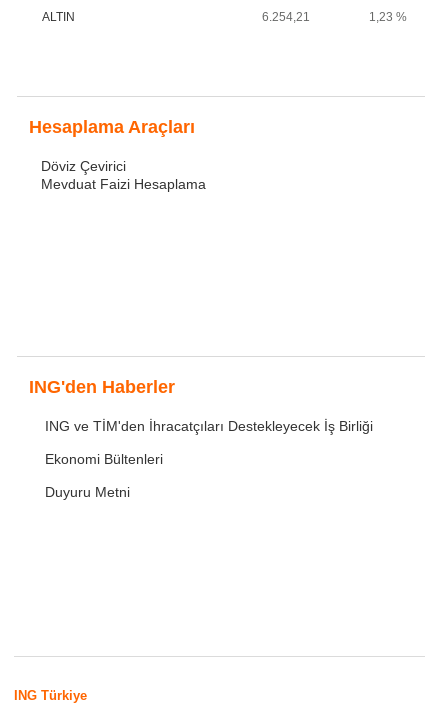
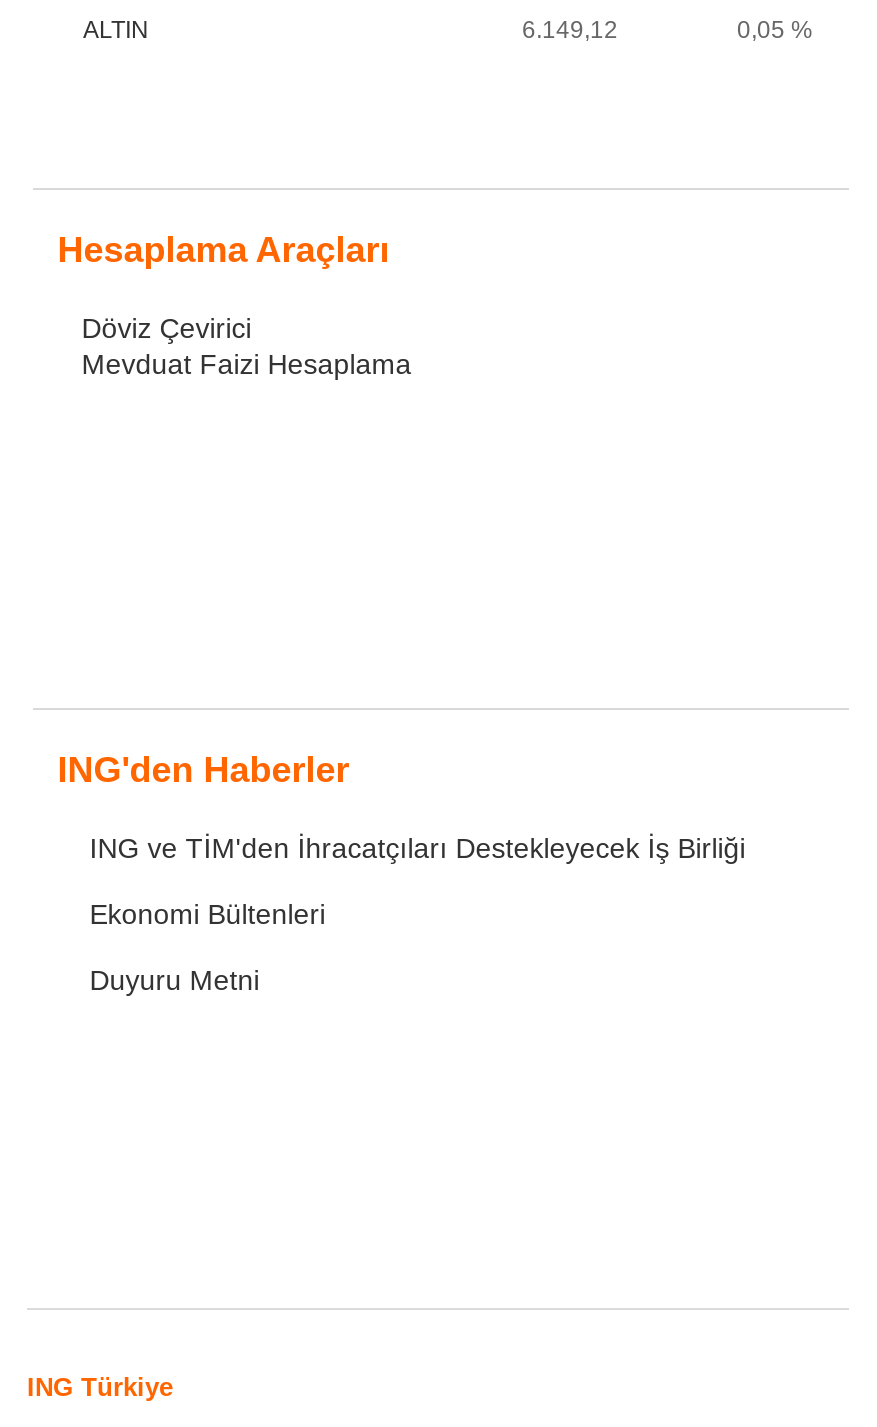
- 6.254,21
+ 6.149,12

- 1,23 %
+ 0,05 %
